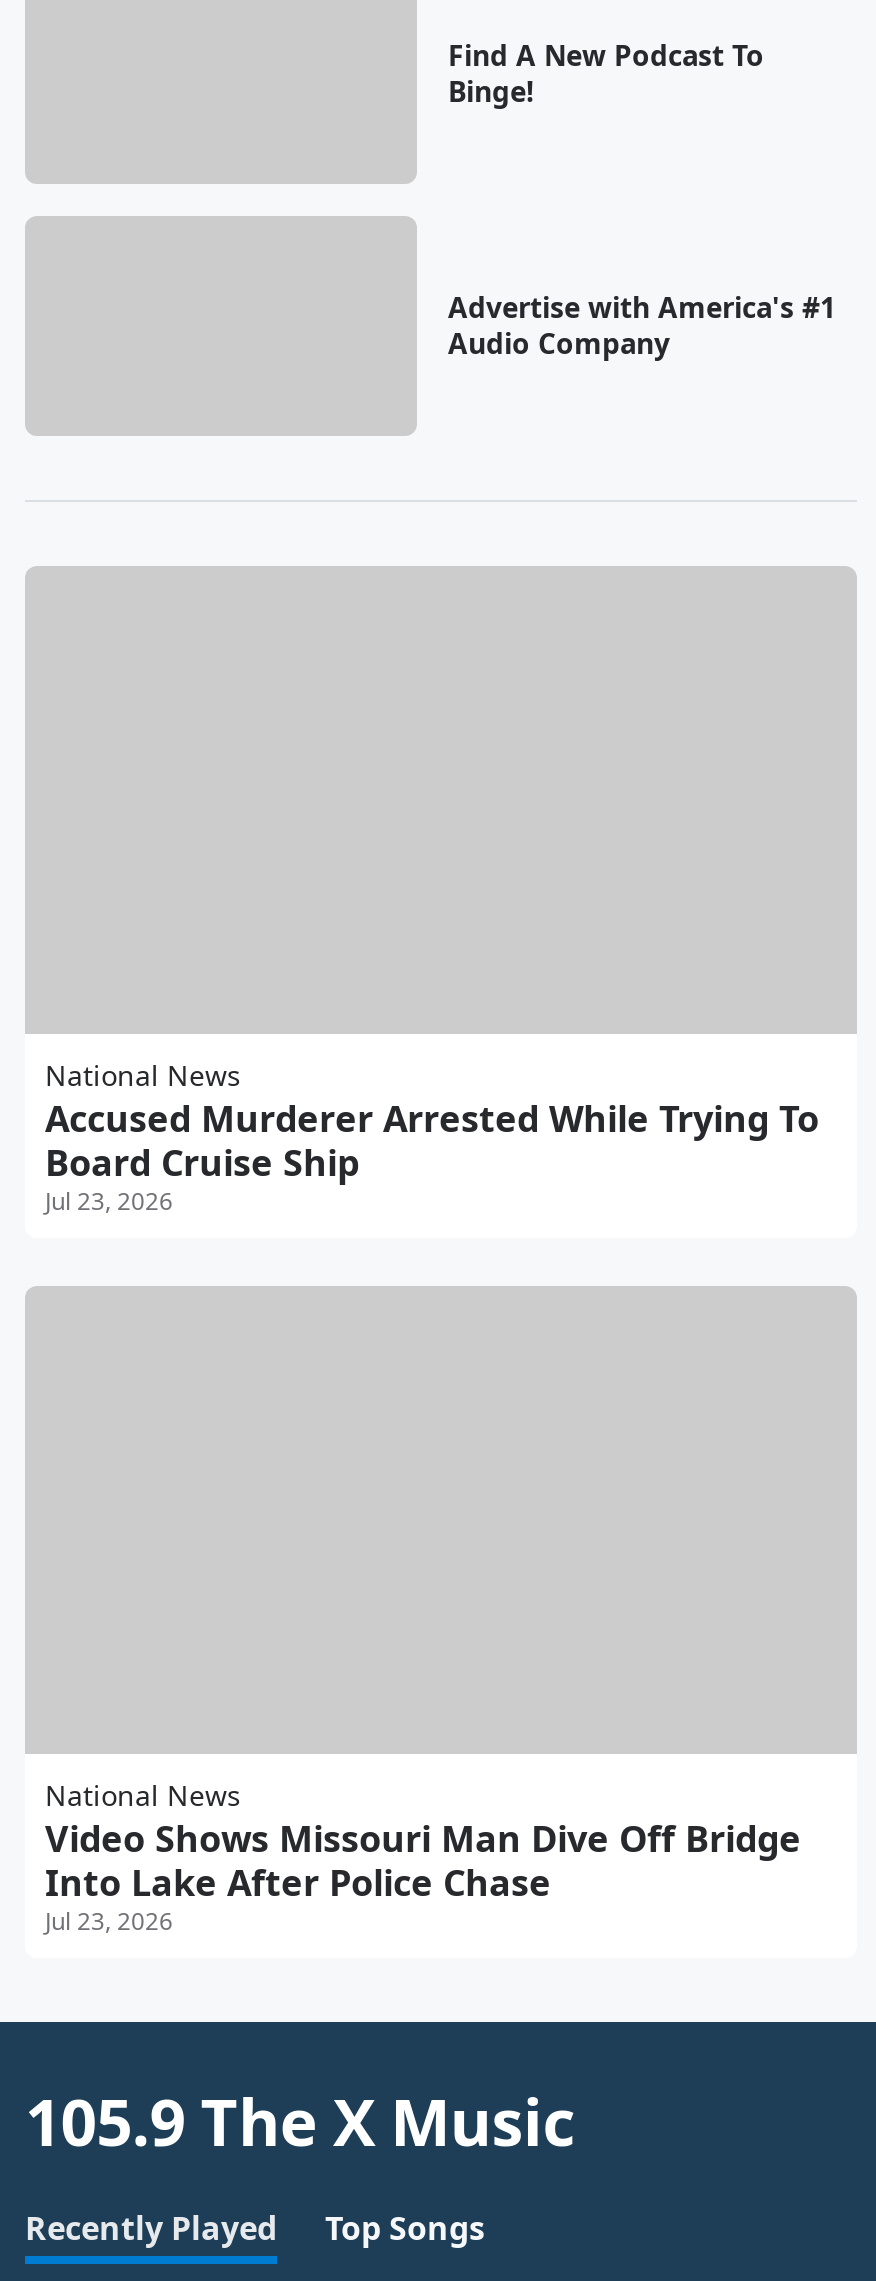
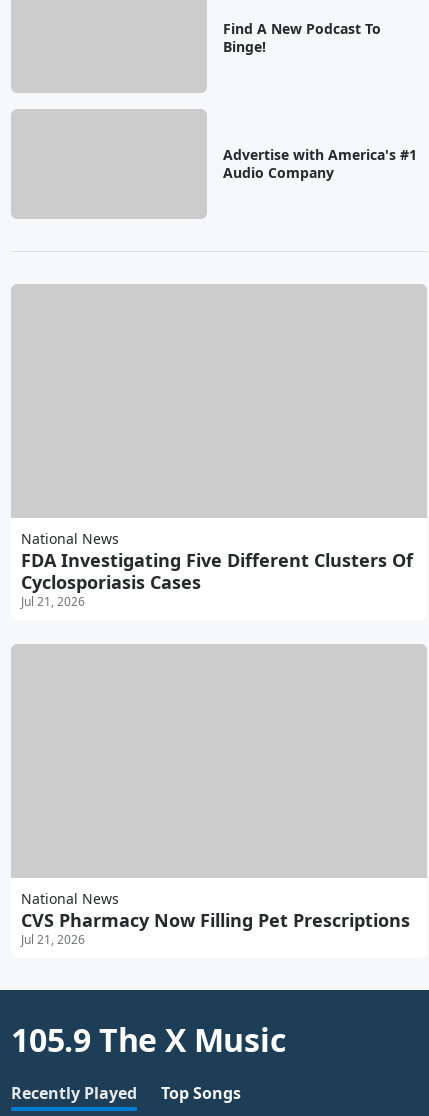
- Accused Murderer Arrested While Trying To
- Board Cruise Ship
- Jul 23, 2026
+ FDA Investigating Five Different Clusters Of
+ Cyclosporiasis Cases
+ Jul 21, 2026

- Video Shows Missouri Man Dive Off Bridge
- Into Lake After Police Chase
- Jul 23, 2026
+ CVS Pharmacy Now Filling Pet Prescriptions
+ Jul 21, 2026
